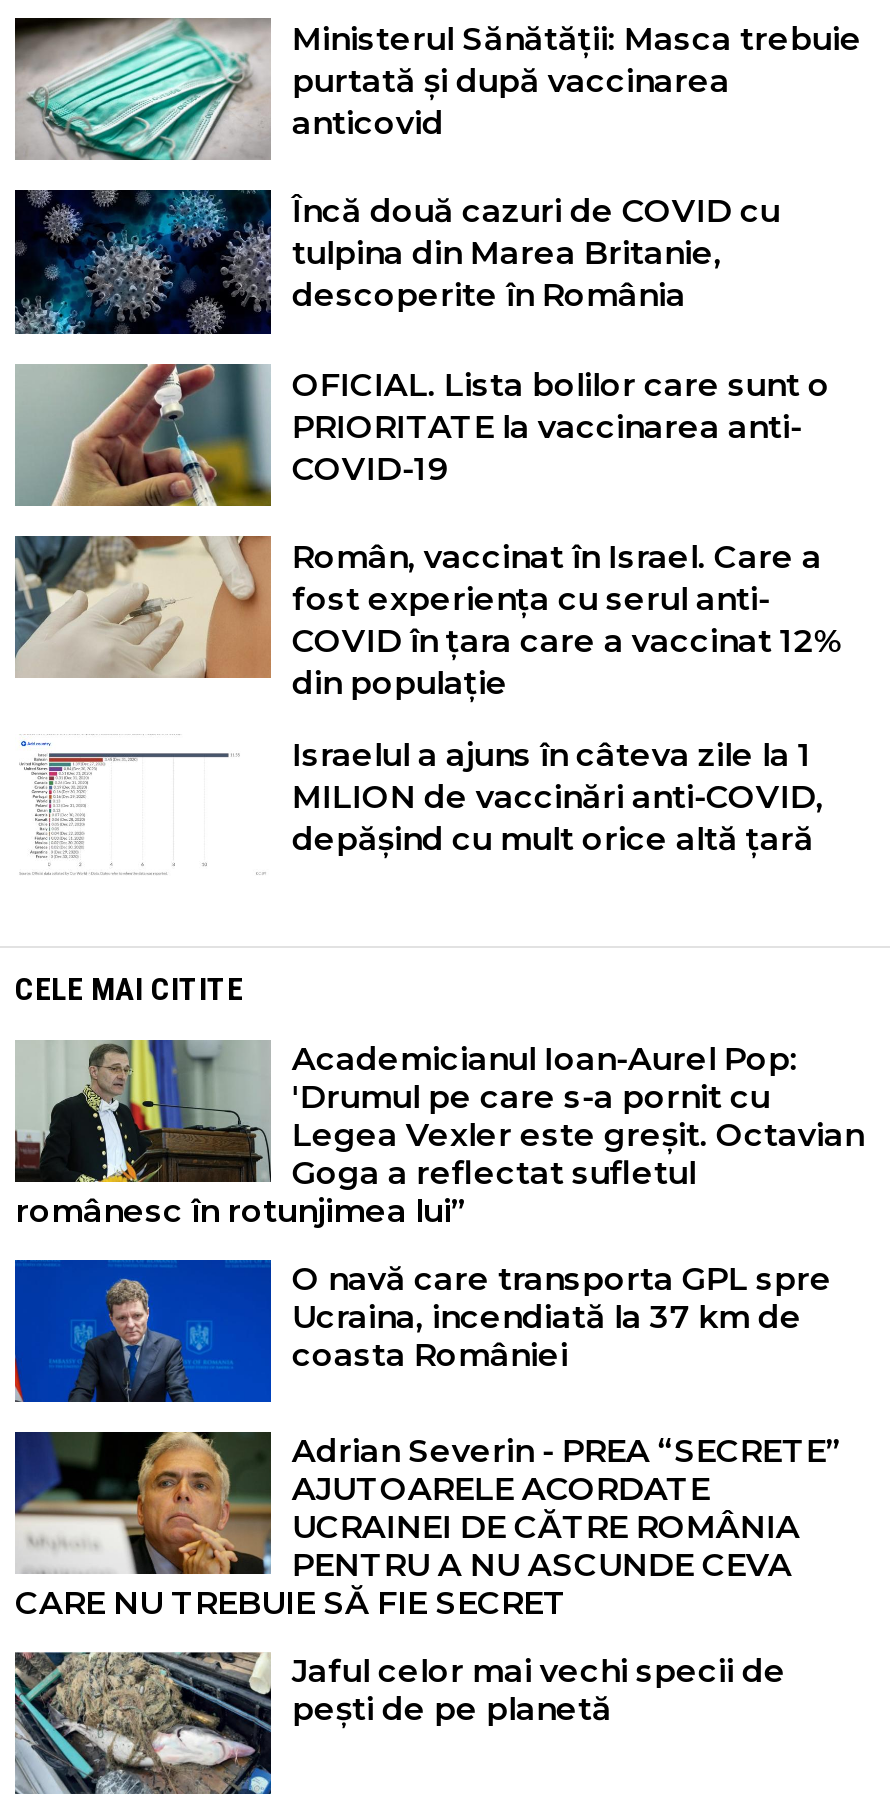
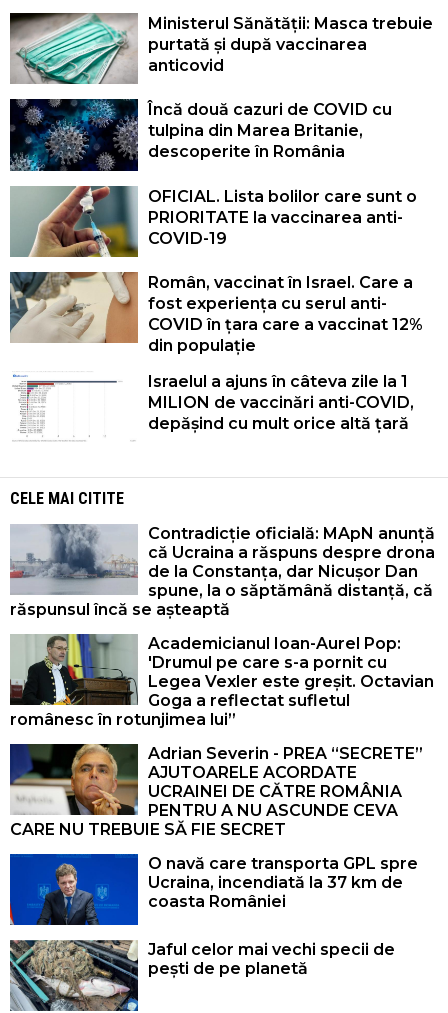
+ [image]
+ Contradicție oficială: MApN anunță
+ că Ucraina a răspuns despre drona
+ de la Constanța, dar Nicușor Dan
+ spune, la o săptămână distanță, că
+ răspunsul încă se așteaptă

moved down: [image] | O navă care transporta GPL spre | Ucraina, incendiată la 37 km de | coasta României
